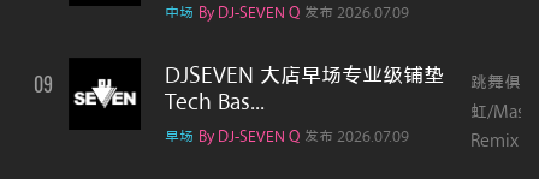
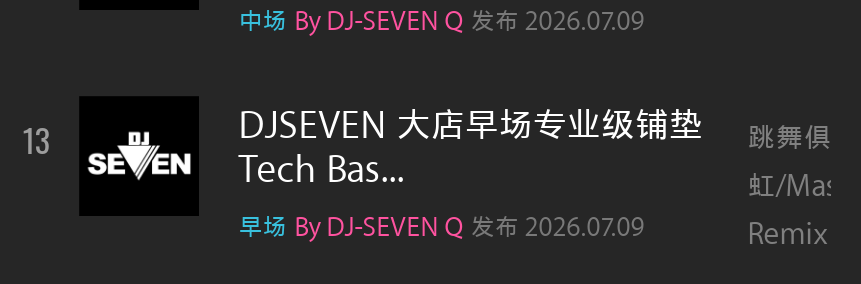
- 09
+ 13
